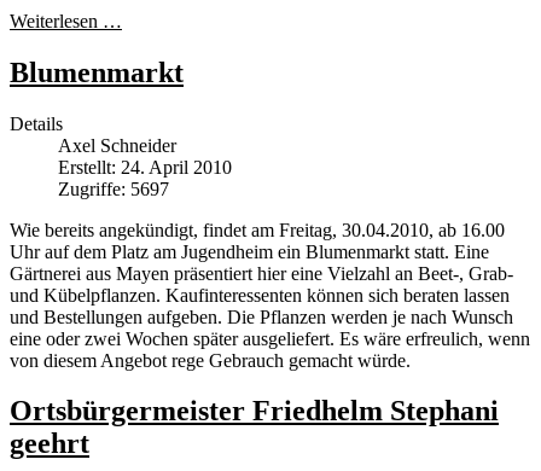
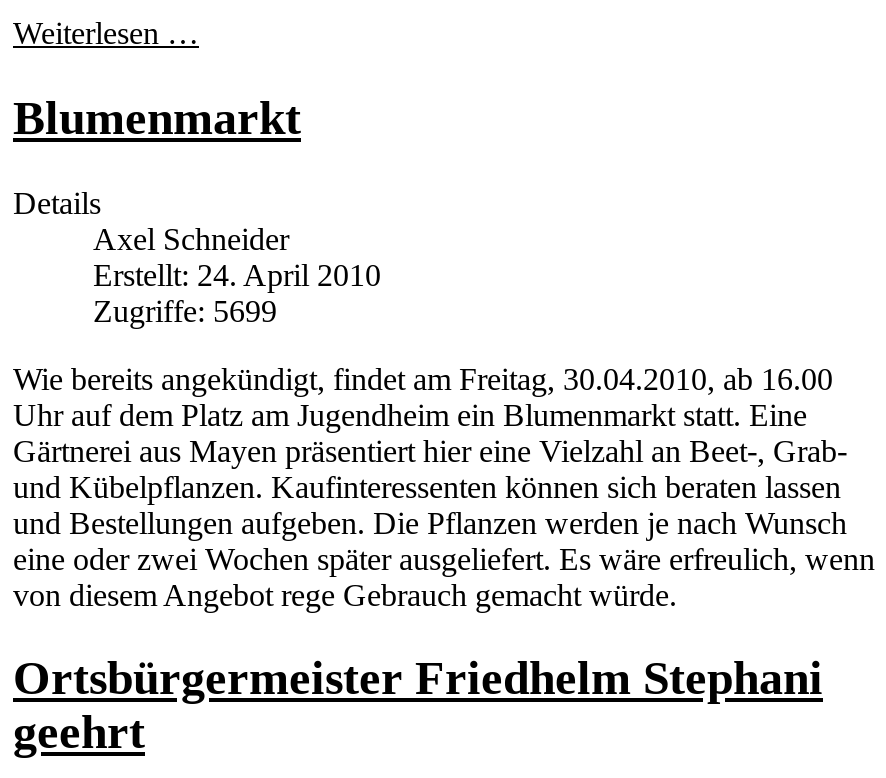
- Zugriffe: 5697
+ Zugriffe: 5699
